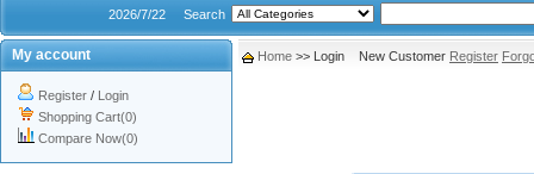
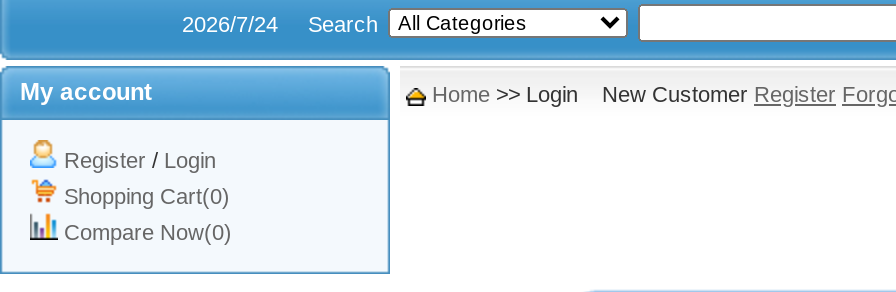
- 2026/7/22 Search
+ 2026/7/24 Search
